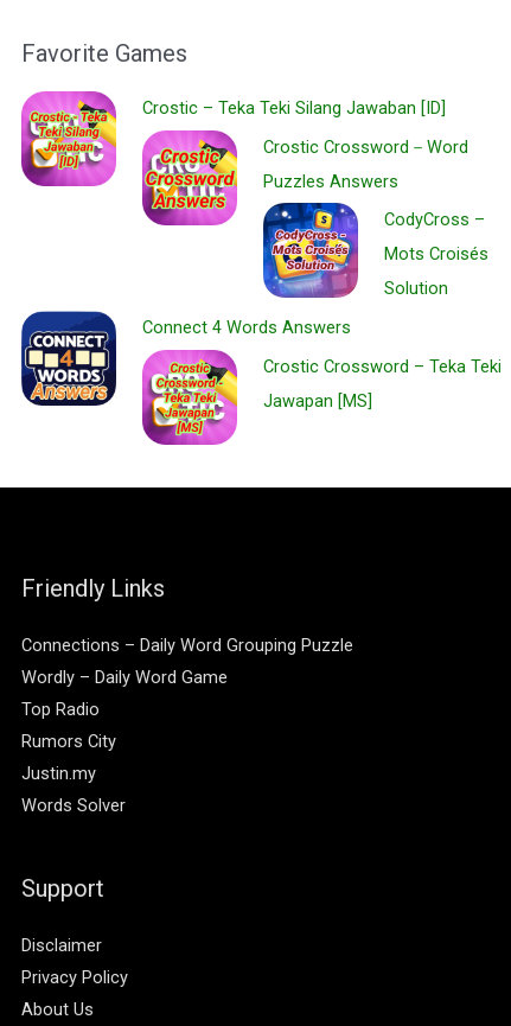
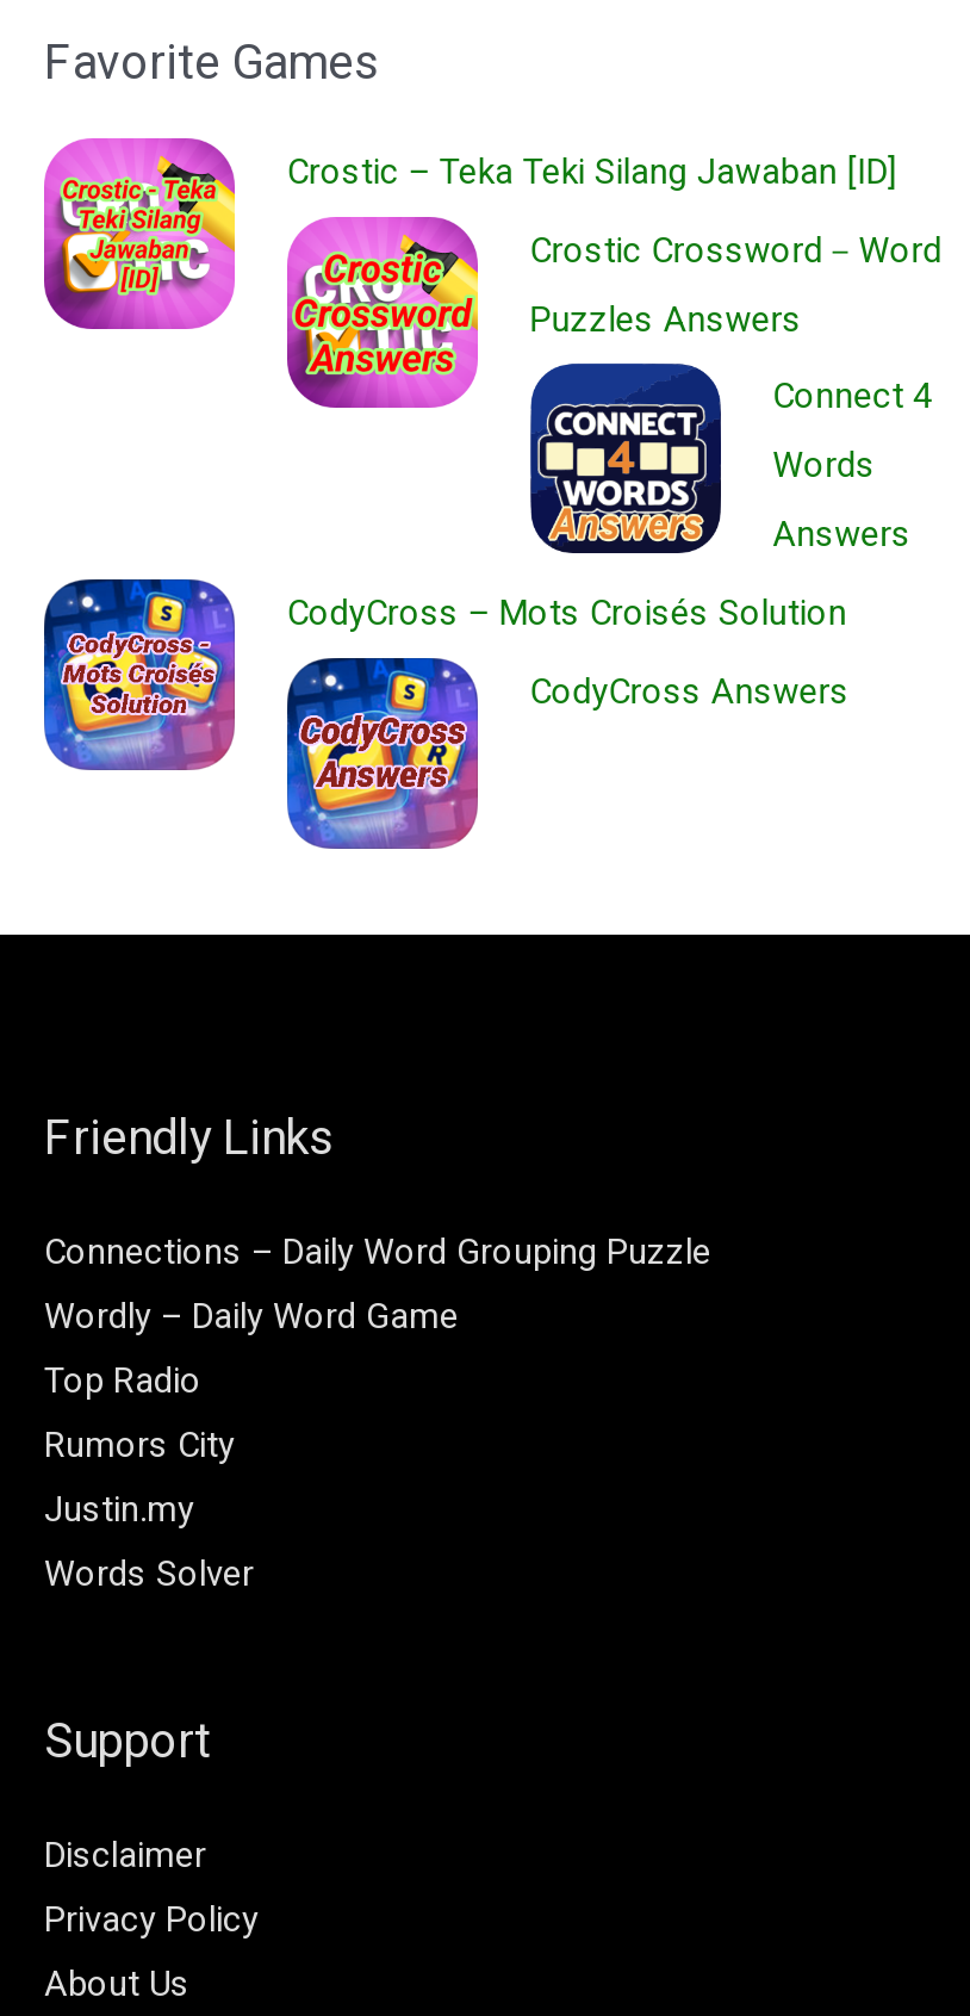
moved down: [image]

- [image]
- CodyCross –
- Mots Croisés
- Solution
- Connect 4 Words Answers
- Crostic Crossword – Teka Teki
- Jawapan [MS]
+ [image]
+ Connect 4
+ Words
+ Answers
+ CodyCross – Mots Croisés Solution
+ CodyCross Answers

moved up: [image]
